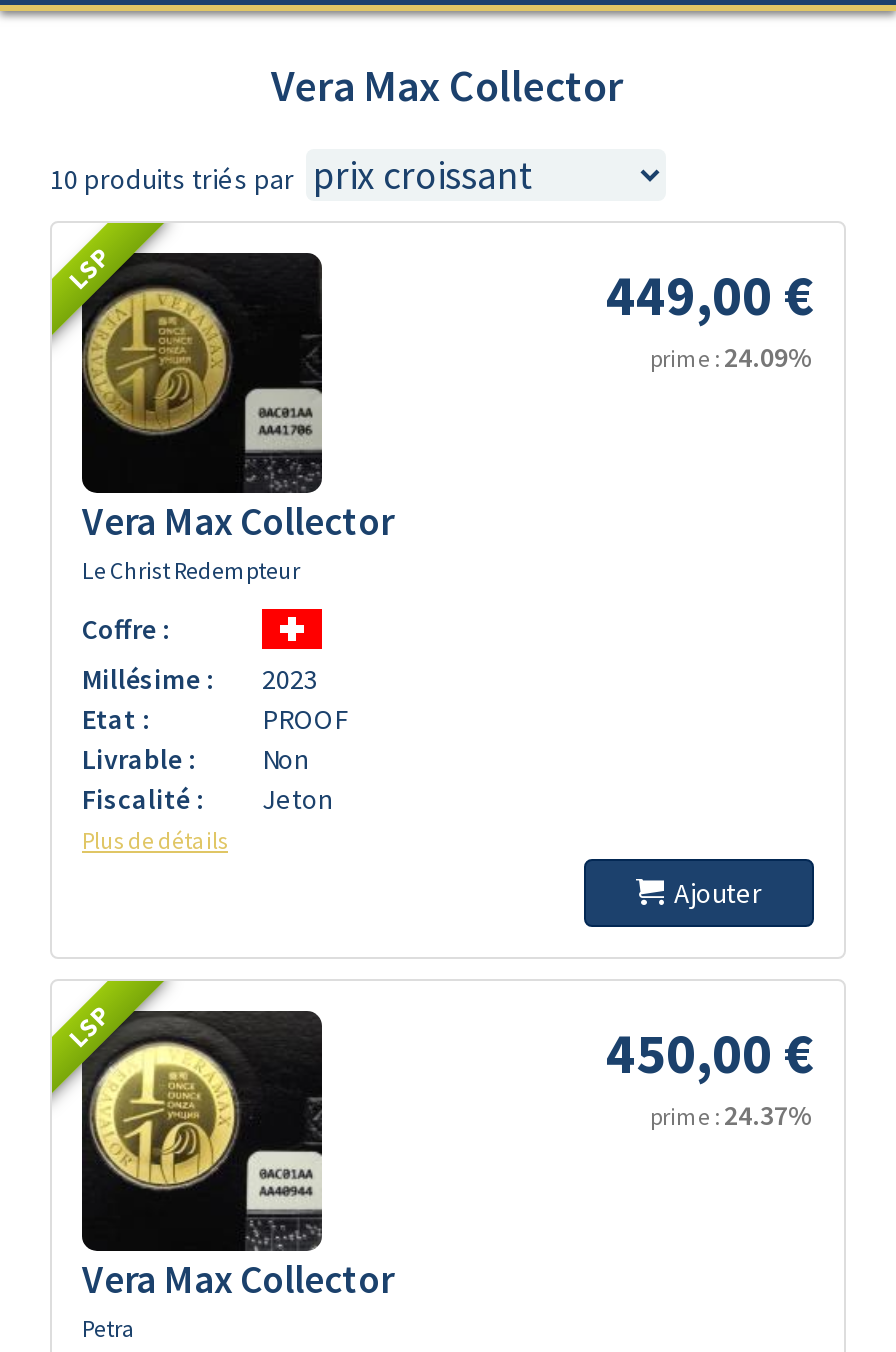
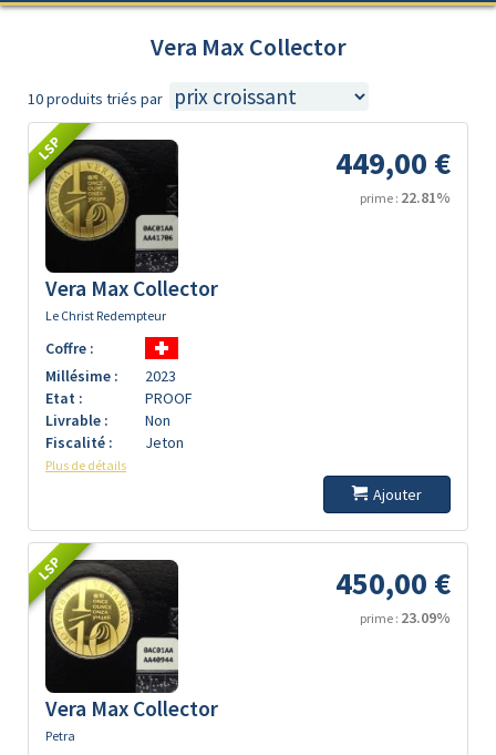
- prime :24.09%
+ prime :22.81%

- prime :24.37%
+ prime :23.09%
